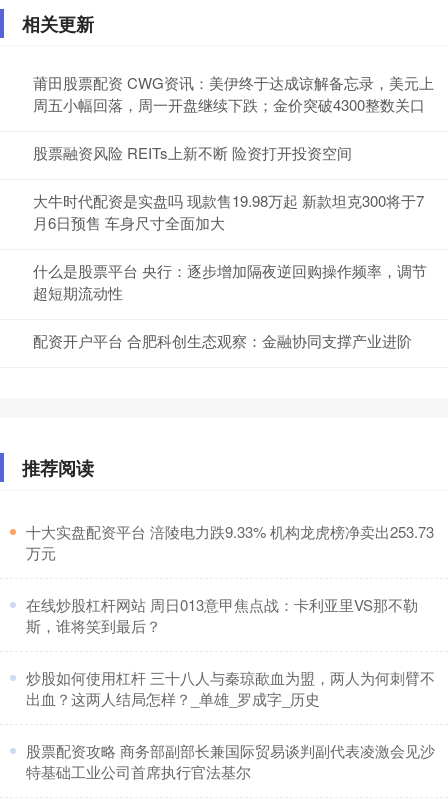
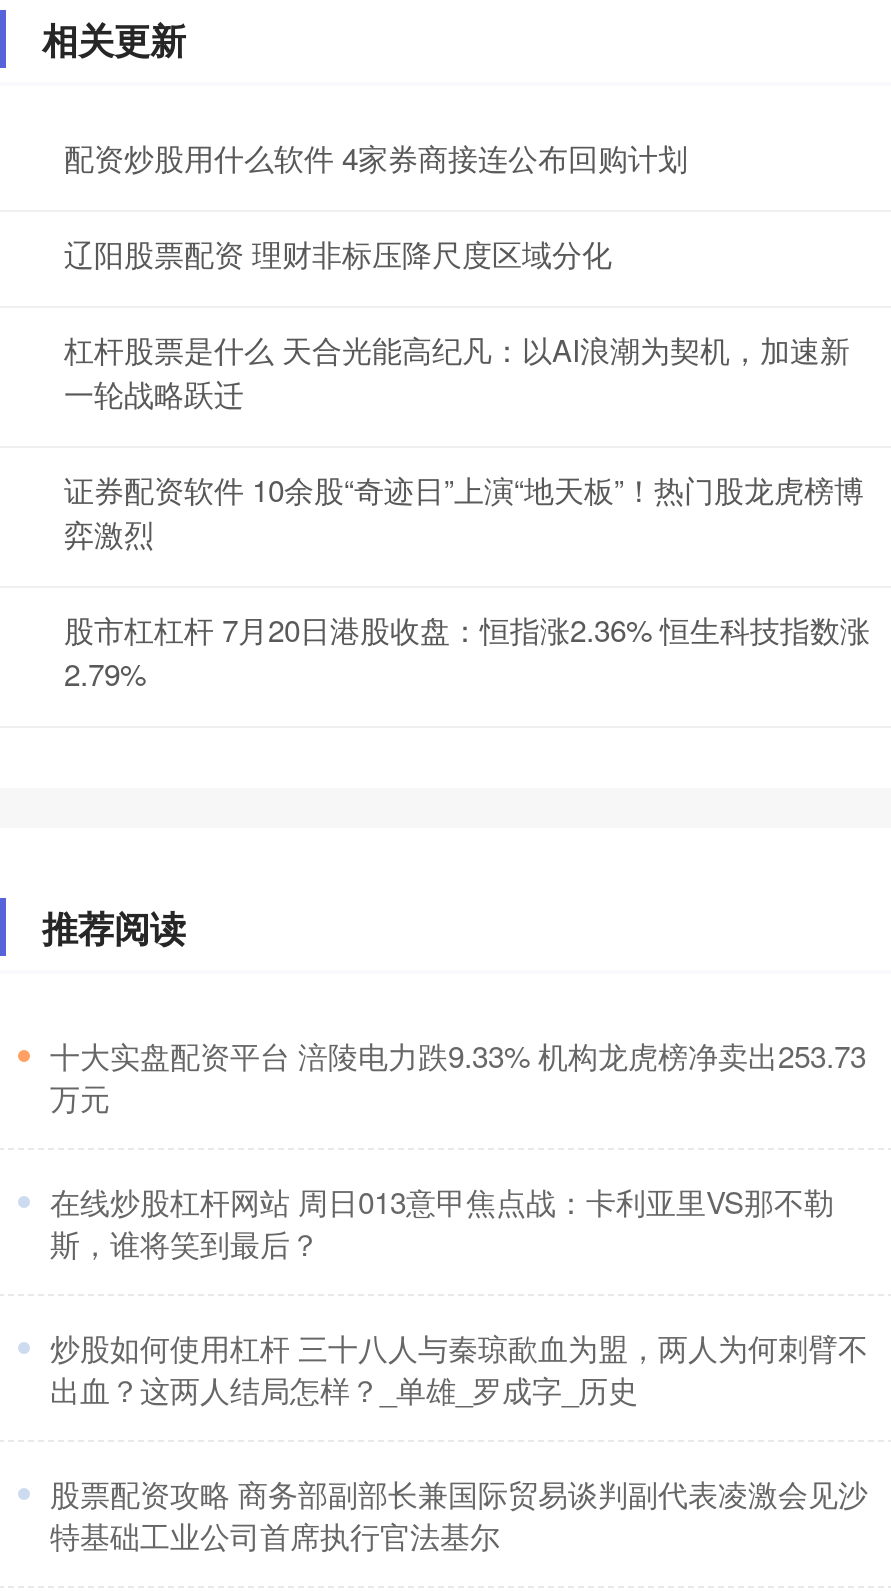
- 莆田股票配资 CWG资讯：美伊终于达成谅解备忘录，美元上
- 周五小幅回落，周一开盘继续下跌；金价突破4300整数关口
+ 配资炒股用什么软件 4家券商接连公布回购计划

- 股票融资风险 REITs上新不断 险资打开投资空间
+ 辽阳股票配资 理财非标压降尺度区域分化

- 大牛时代配资是实盘吗 现款售19.98万起 新款坦克300将于7
- 月6日预售 车身尺寸全面加大
+ 杠杆股票是什么 天合光能高纪凡：以AI浪潮为契机，加速新
+ 一轮战略跃迁

- 什么是股票平台 央行：逐步增加隔夜逆回购操作频率，调节
- 超短期流动性
+ 证券配资软件 10余股“奇迹日”上演“地天板”！热门股龙虎榜博
+ 弈激烈

- 配资开户平台 合肥科创生态观察：金融协同支撑产业进阶
+ 股市杠杠杆 7月20日港股收盘：恒指涨2.36% 恒生科技指数涨
+ 2.79%
